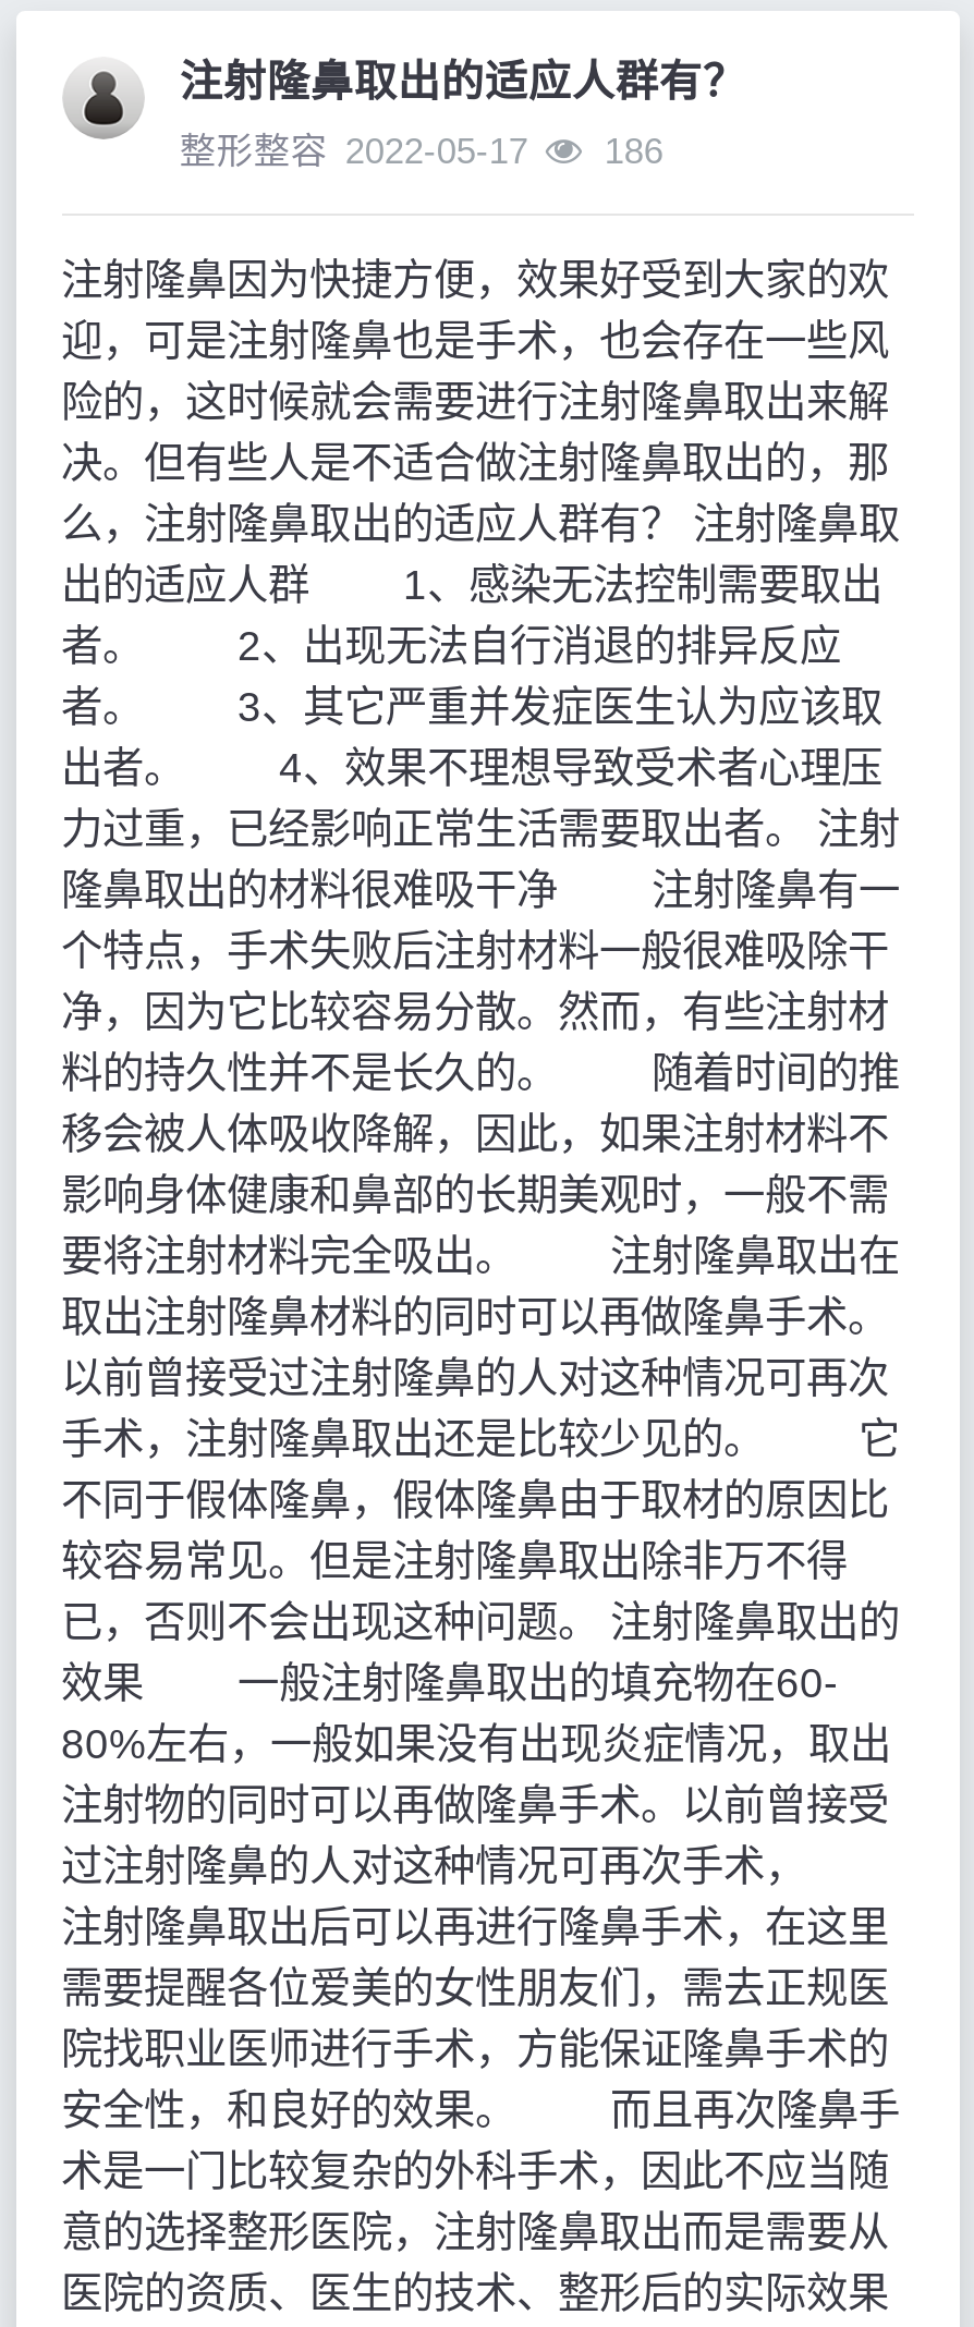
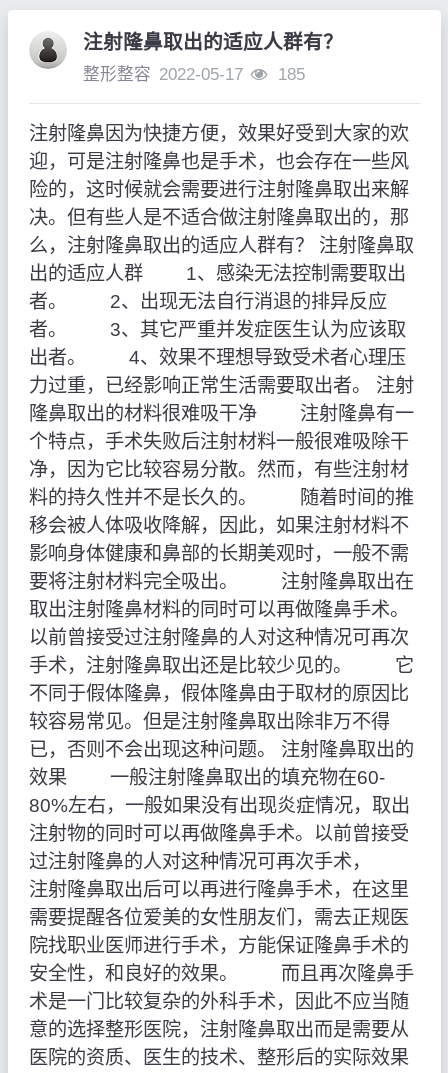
- 整形整容 2022-05-17 186
+ 整形整容 2022-05-17 185
